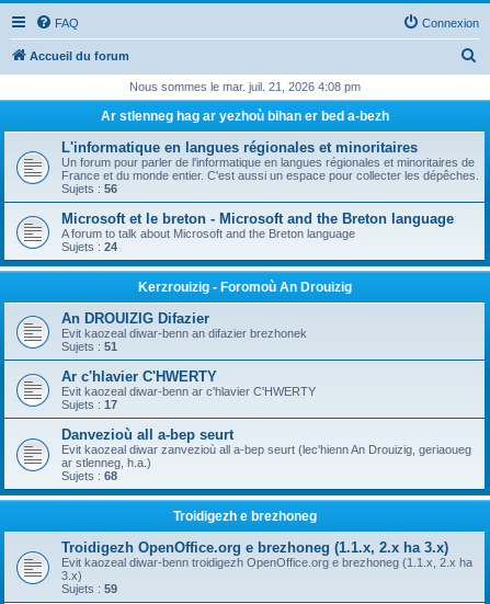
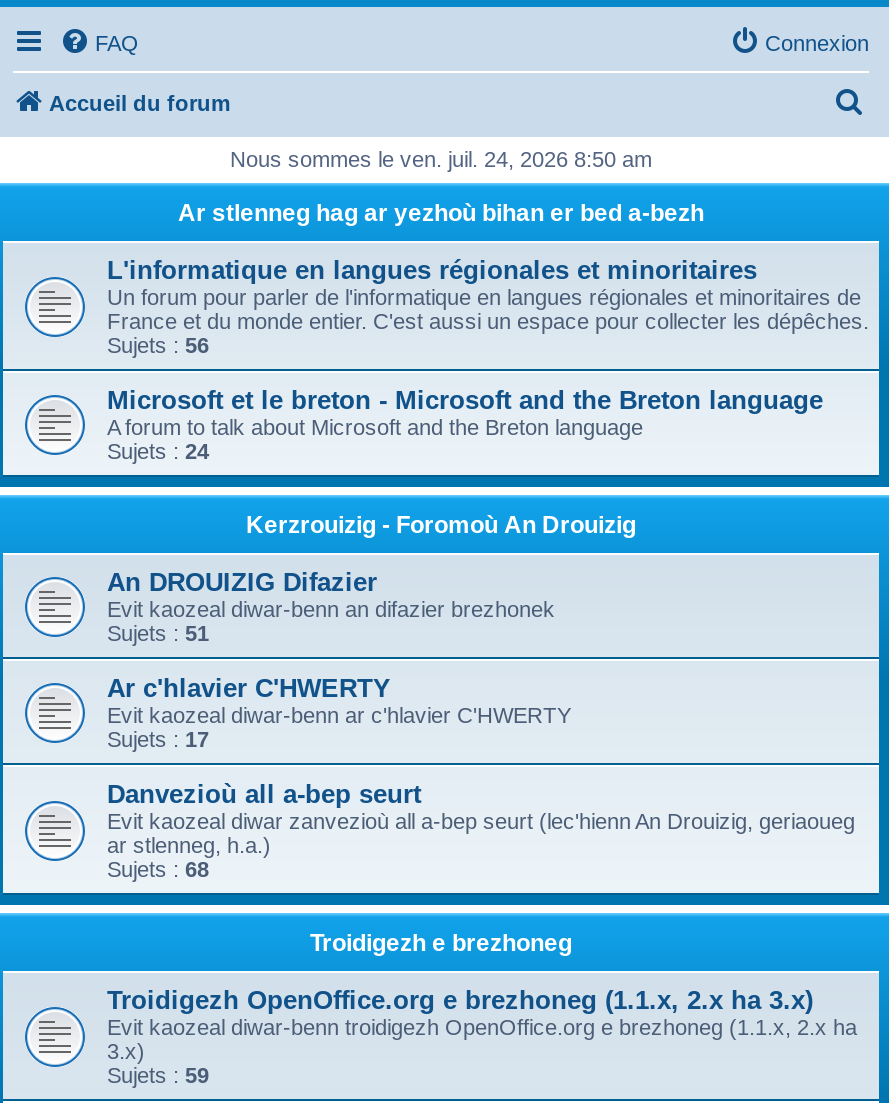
- Nous sommes le mar. juil. 21, 2026 4:08 pm
+ Nous sommes le ven. juil. 24, 2026 8:50 am
